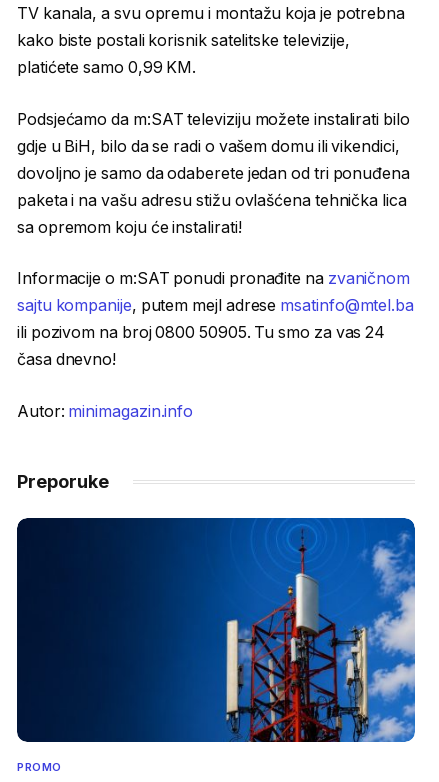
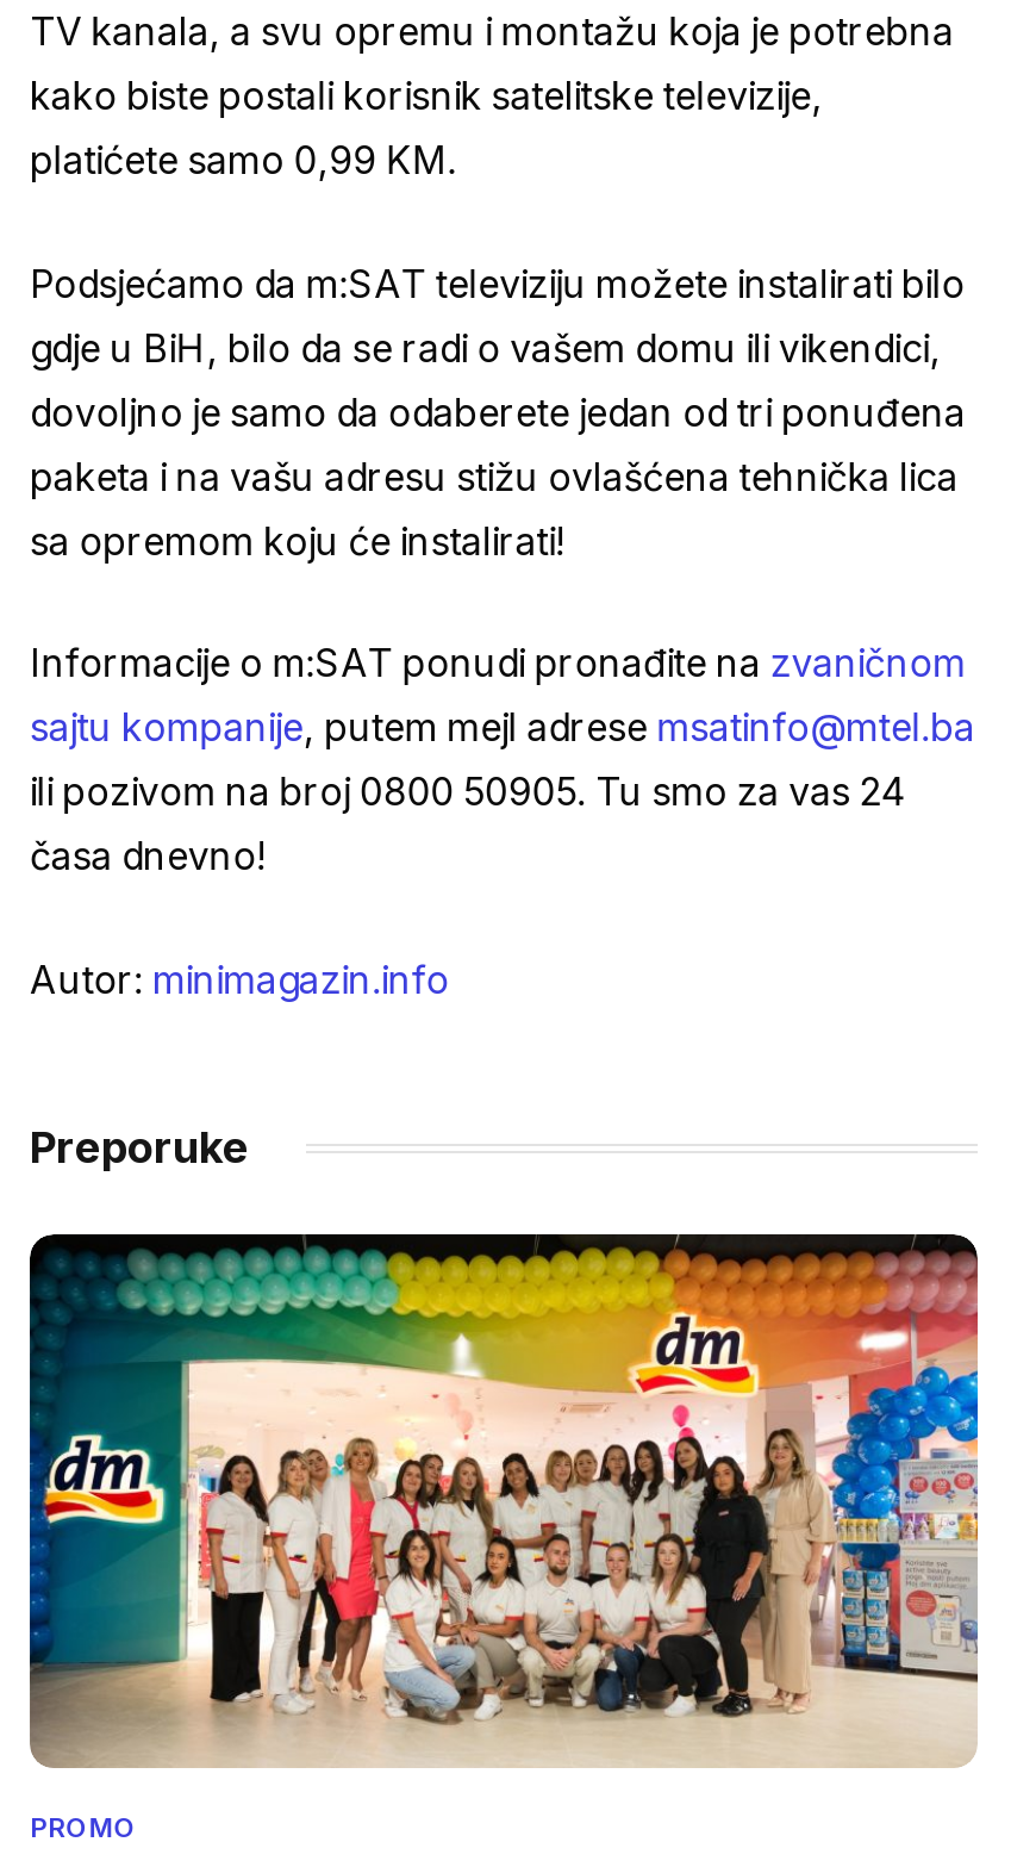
- [image]
+ [image]
